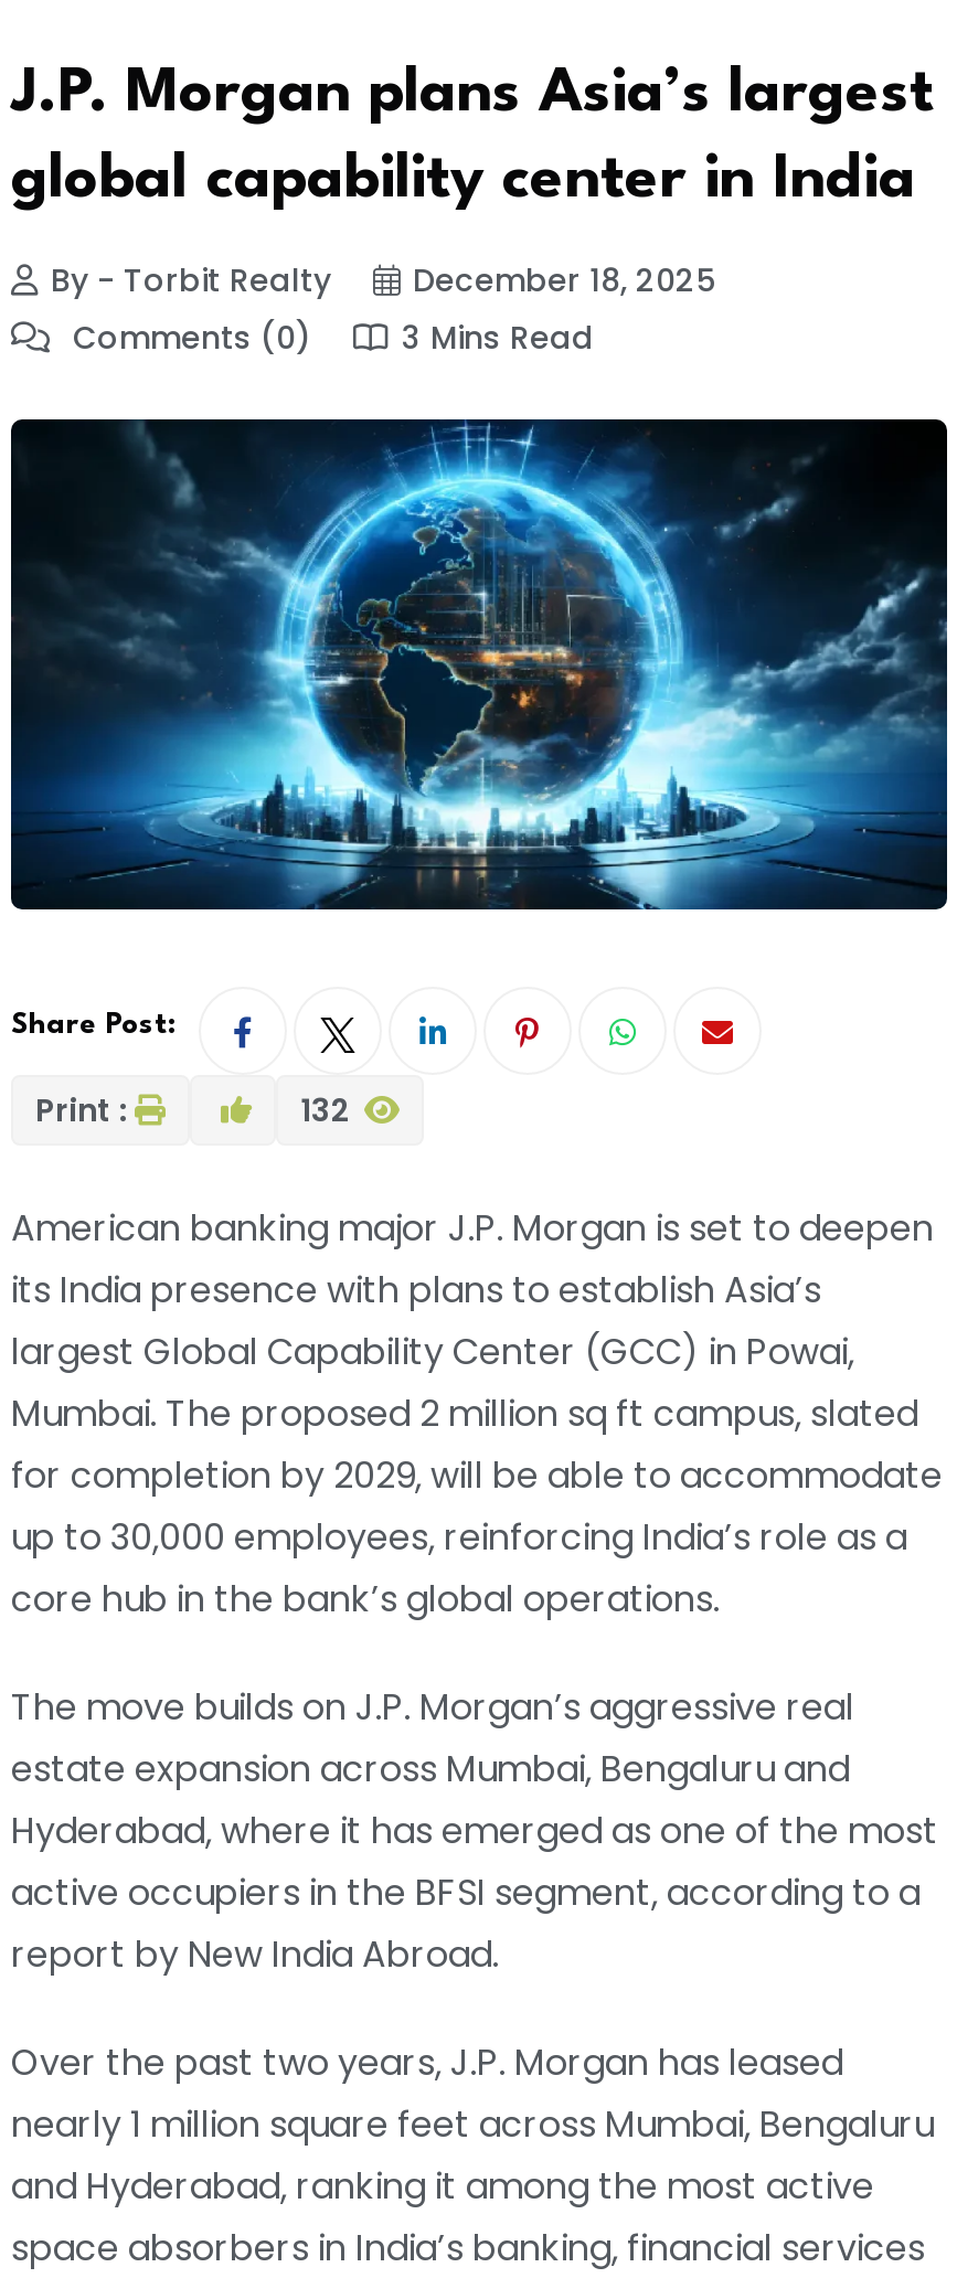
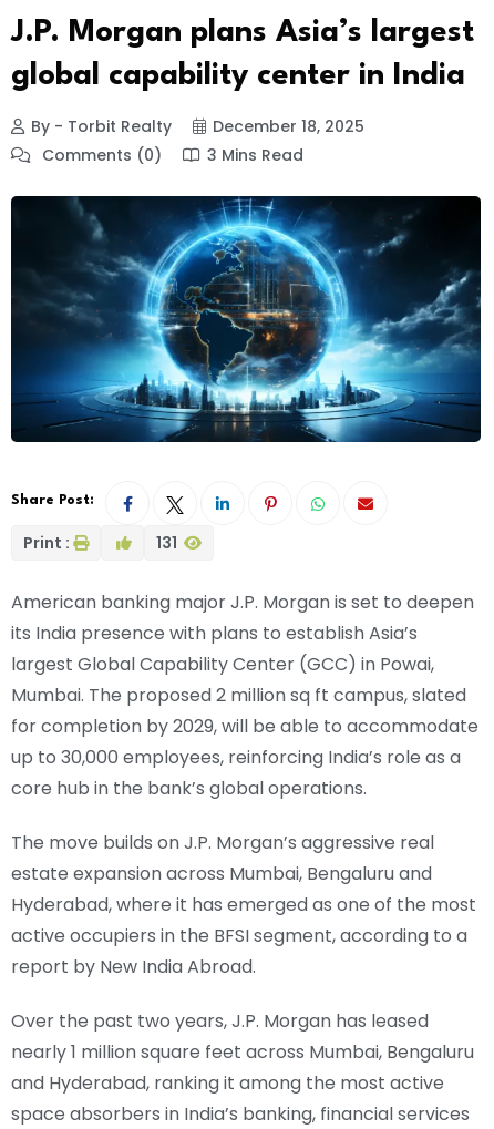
- 132
+ 131
